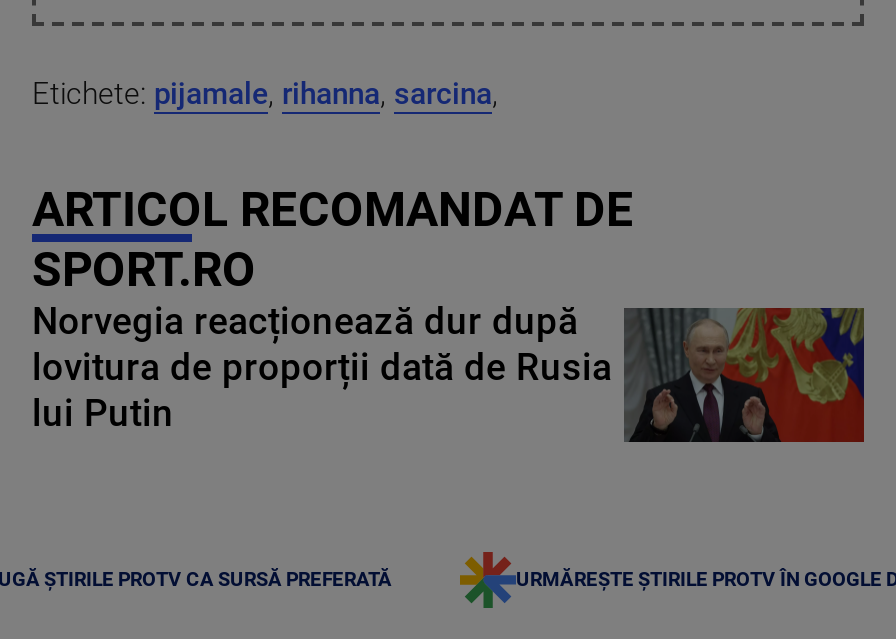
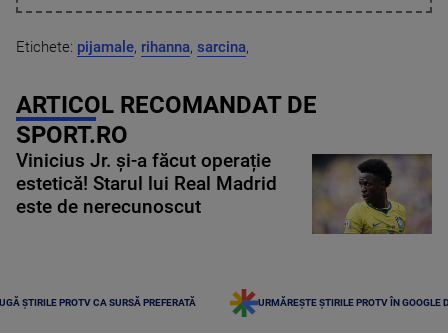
- [image]
- Norvegia reacționează dur după
- lovitura de proporții dată de Rusia
- lui Putin
+ [image]
+ Vinicius Jr. și-a făcut operație
+ estetică! Starul lui Real Madrid
+ este de nerecunoscut
